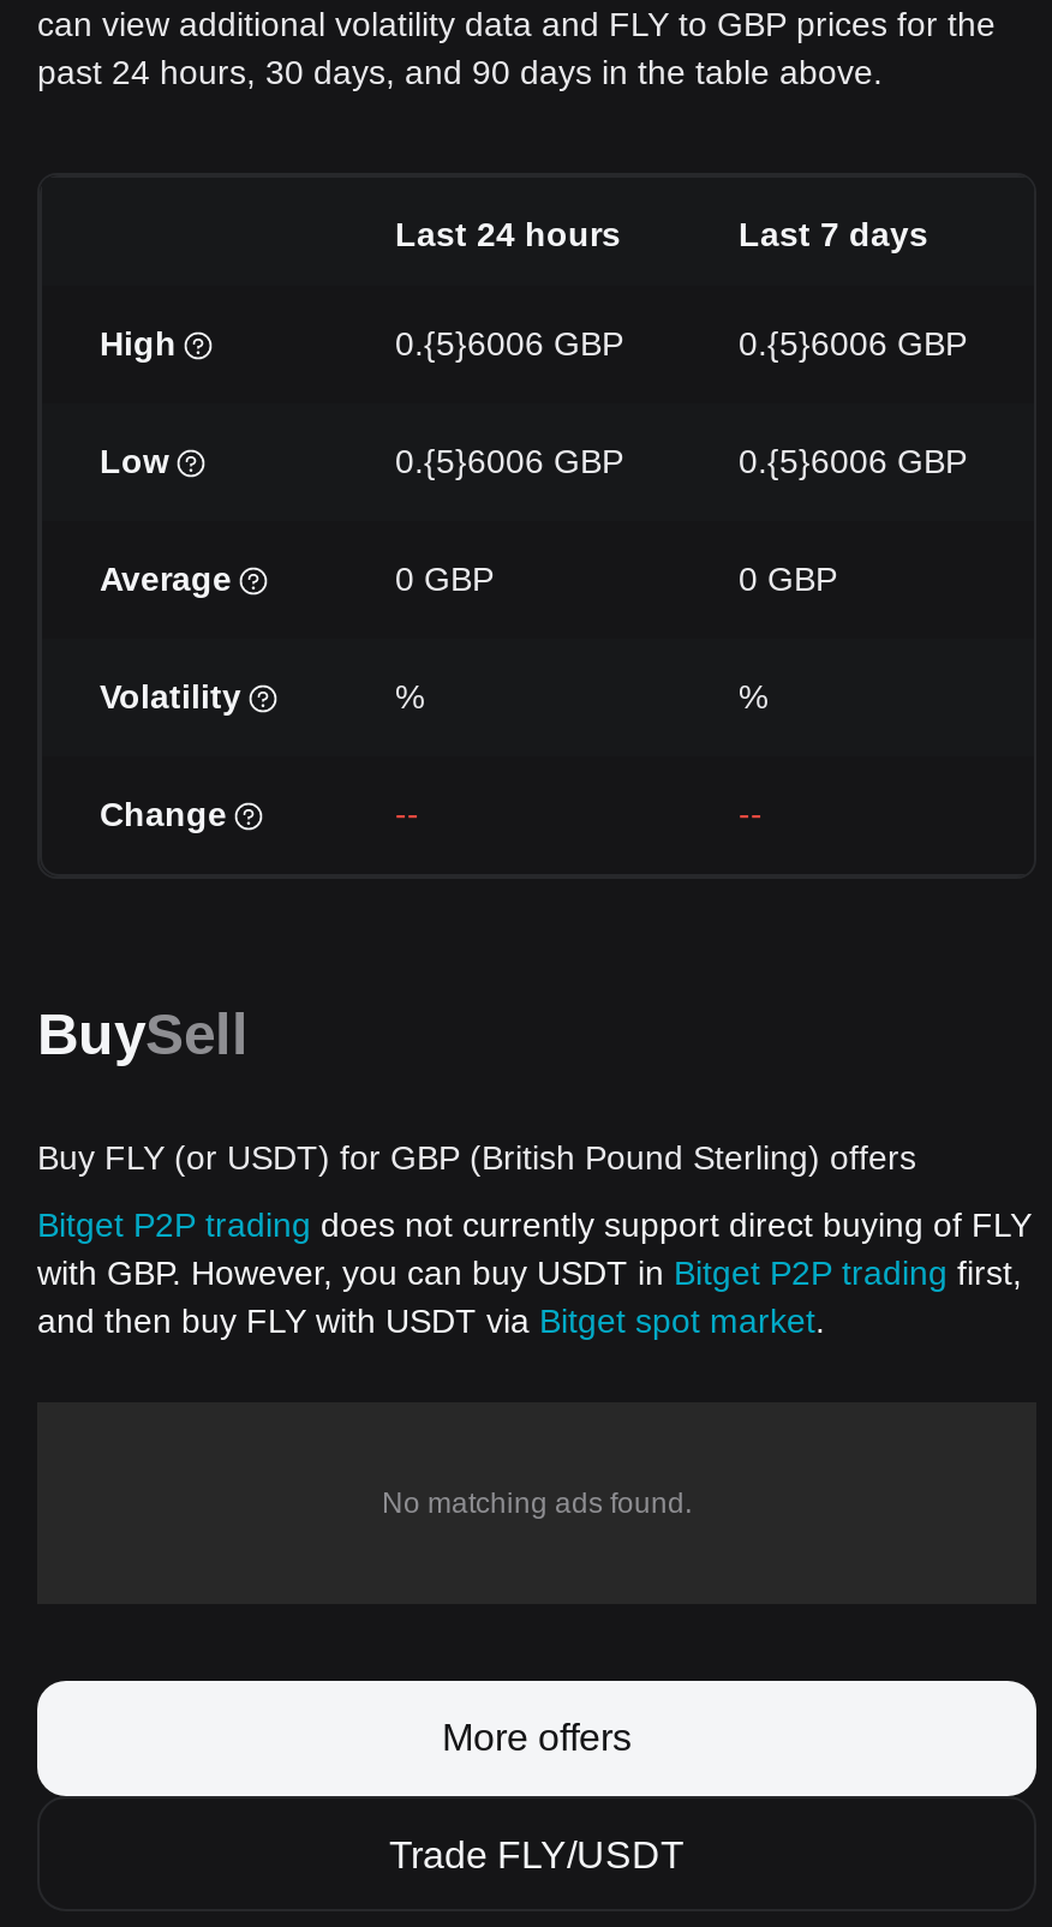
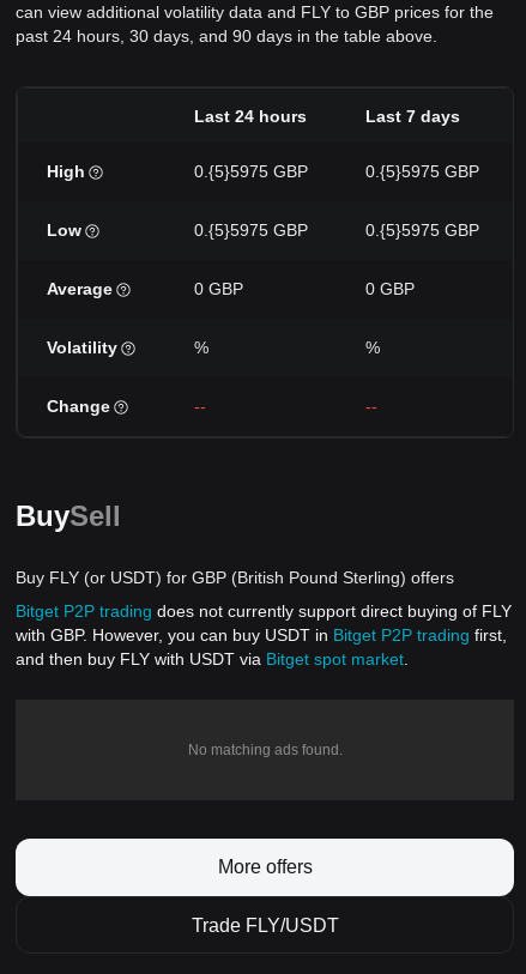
- 0.{5}6006 GBP
+ 0.{5}5975 GBP

- 0.{5}6006 GBP
+ 0.{5}5975 GBP

- 0.{5}6006 GBP
+ 0.{5}5975 GBP

- 0.{5}6006 GBP
+ 0.{5}5975 GBP
